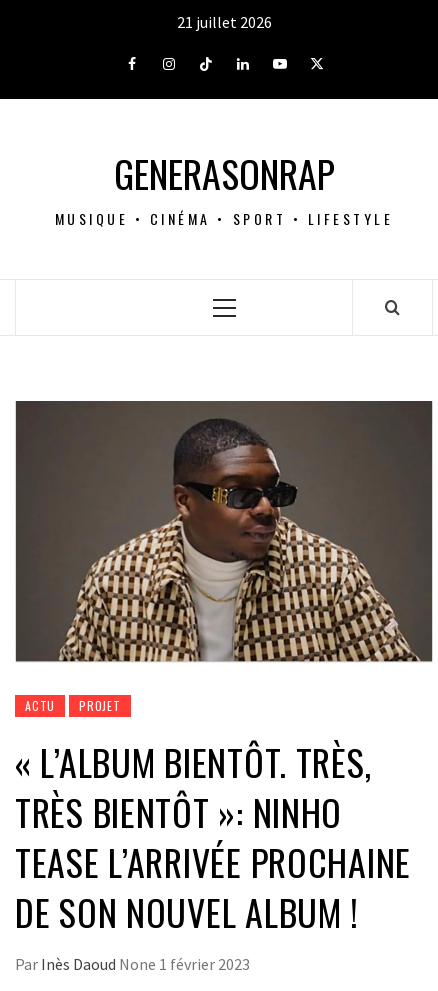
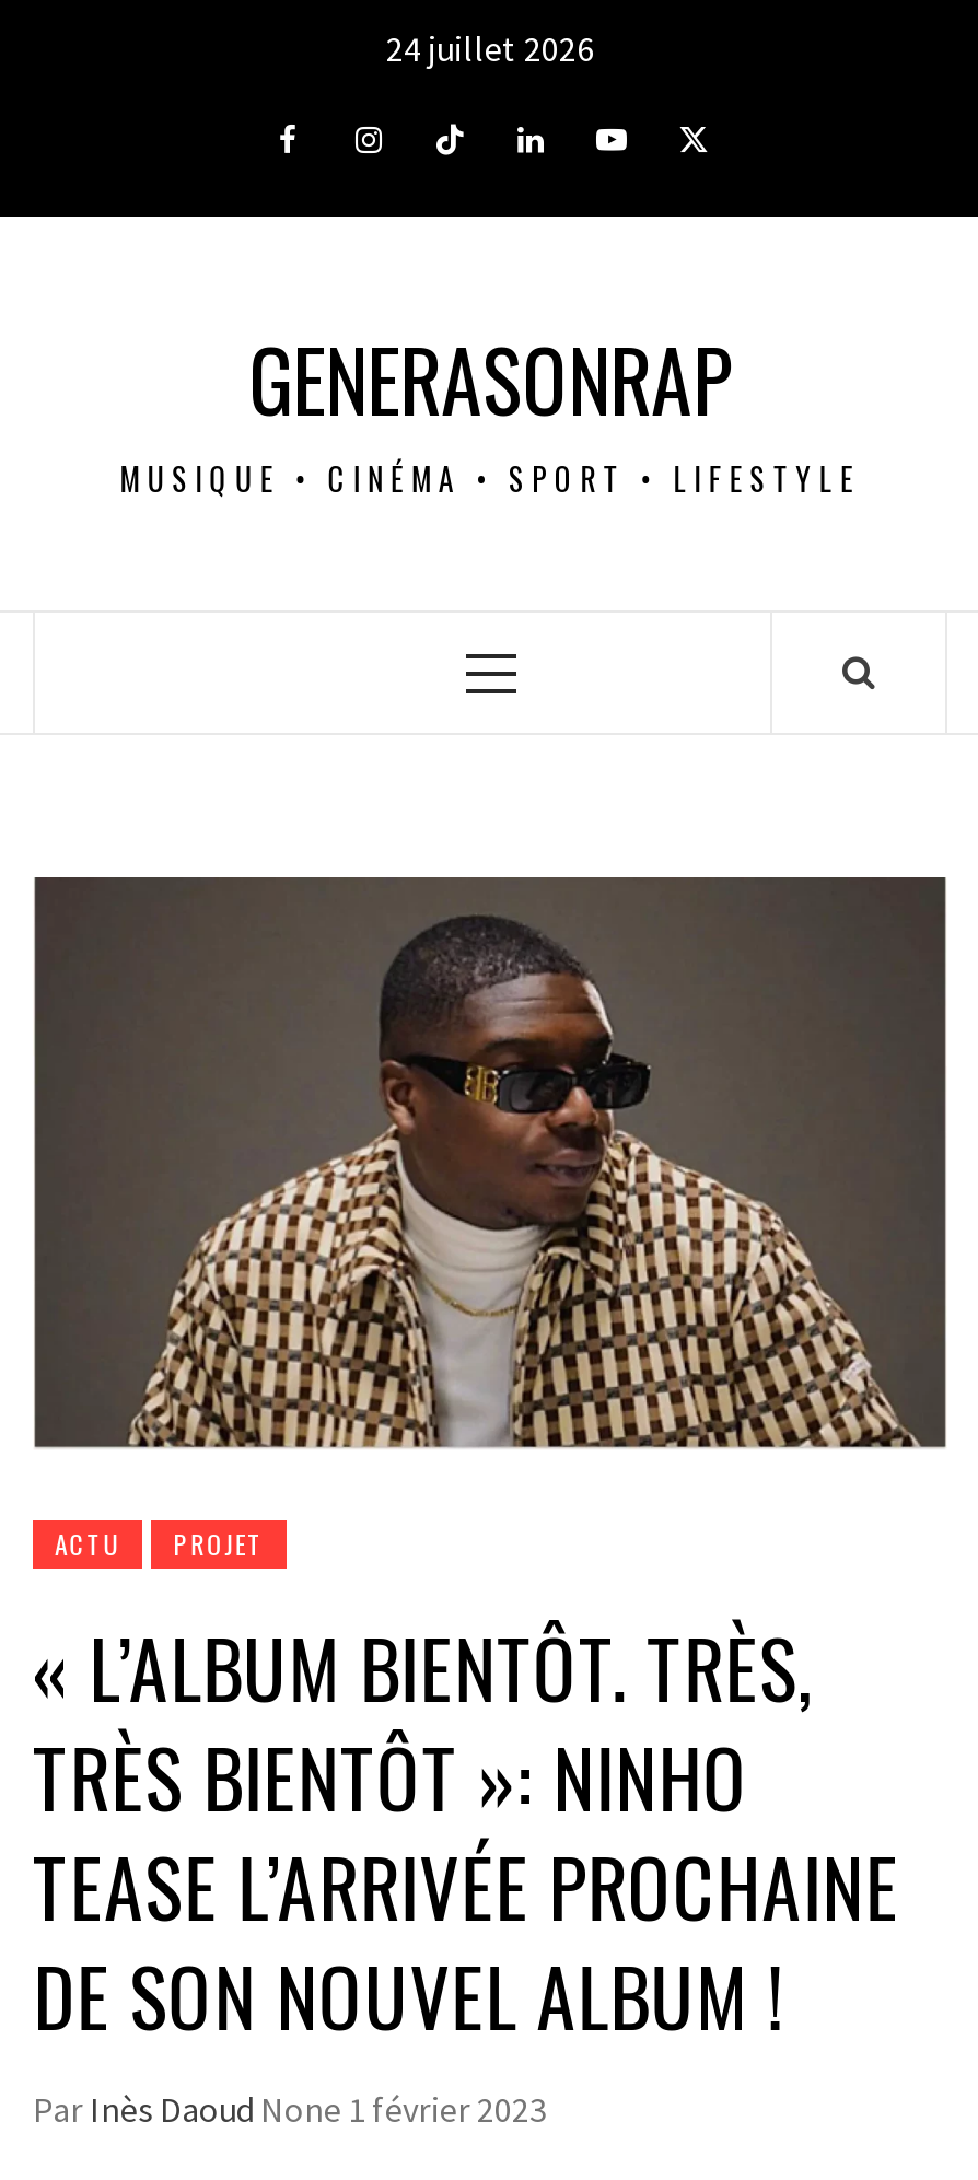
- 21 juillet 2026
+ 24 juillet 2026
